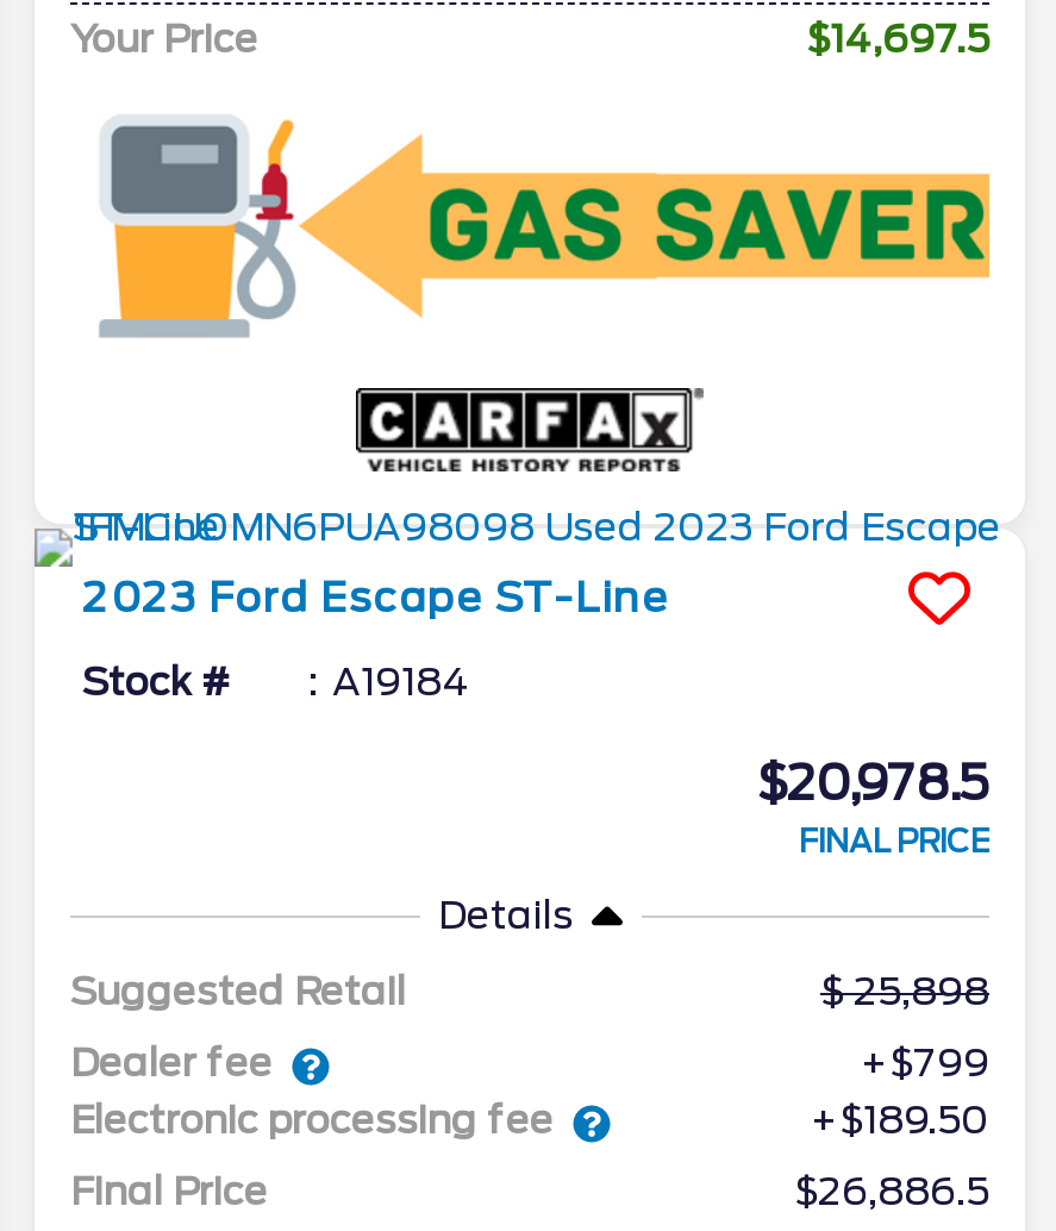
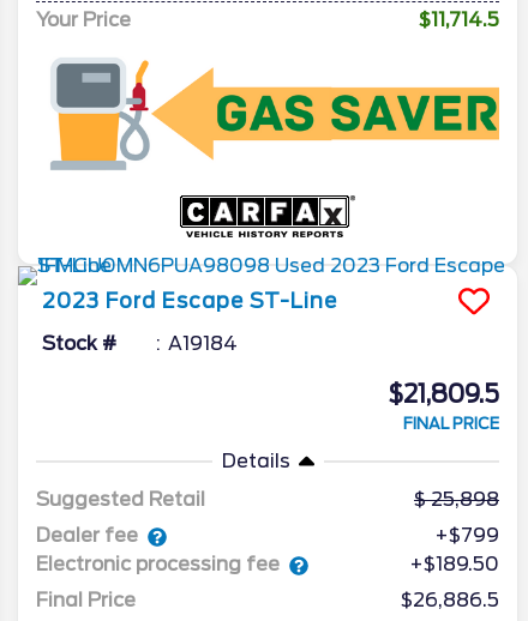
- $14,697.5
+ $11,714.5

- $20,978.5
+ $21,809.5
